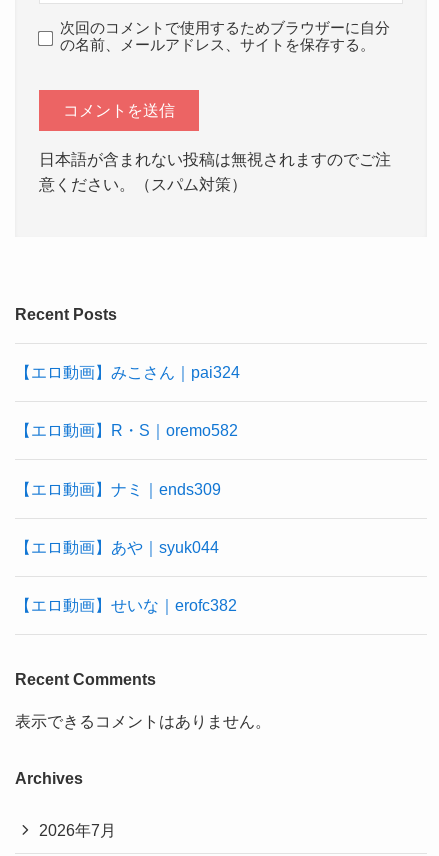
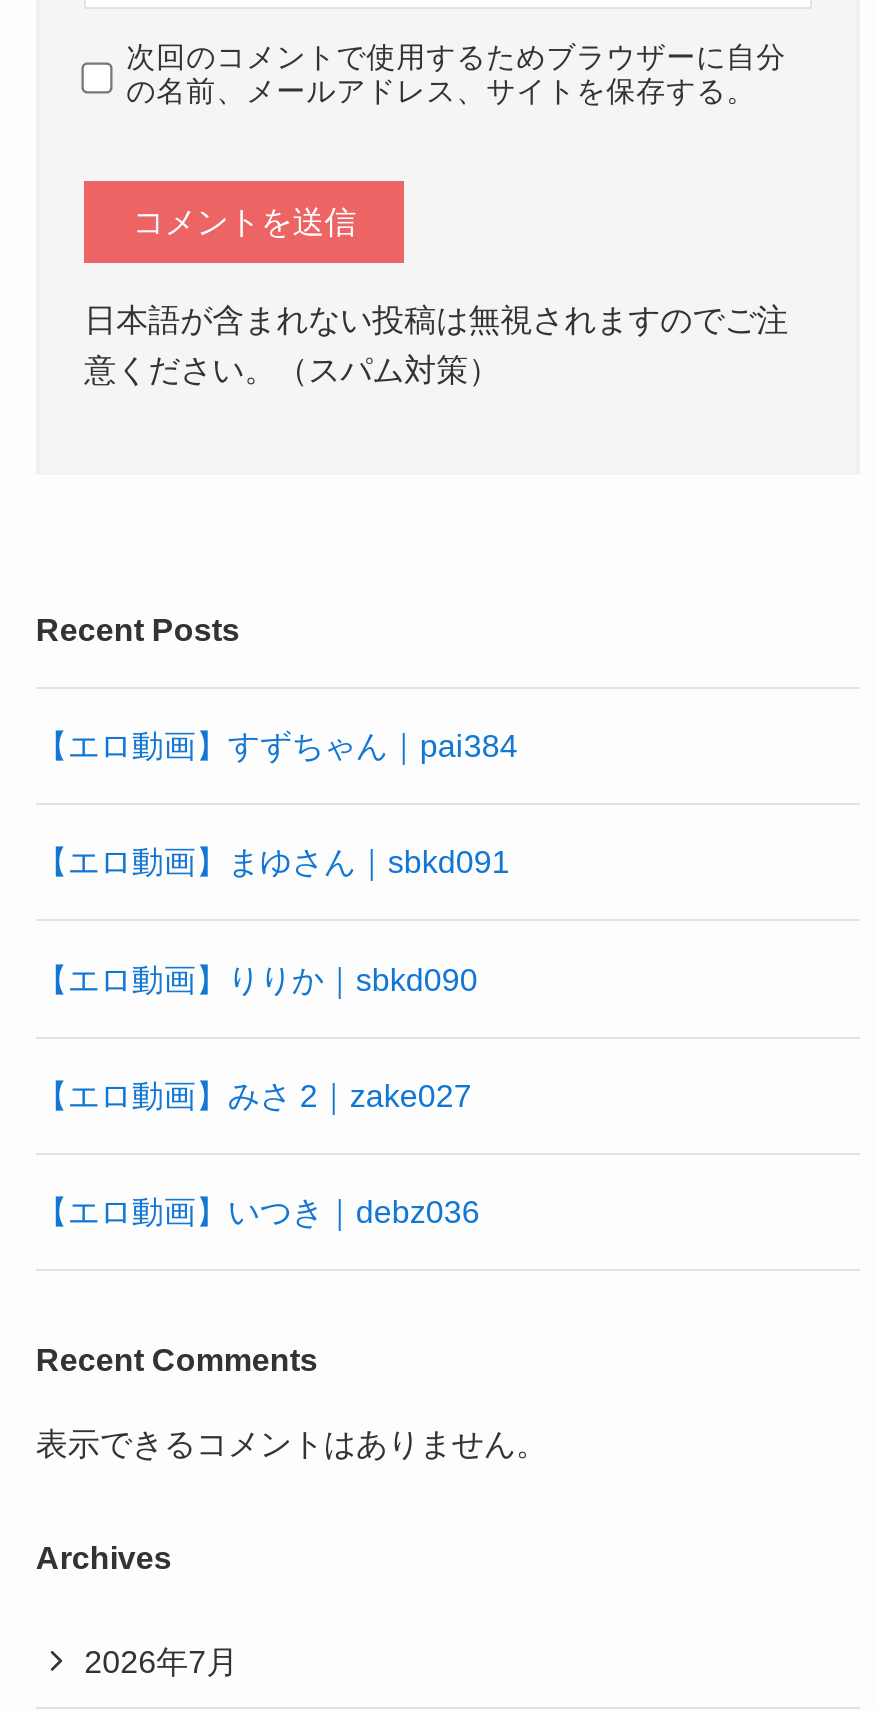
- 【エロ動画】みこさん｜pai324
+ 【エロ動画】すずちゃん｜pai384

- 【エロ動画】R・S｜oremo582
+ 【エロ動画】まゆさん｜sbkd091

- 【エロ動画】ナミ｜ends309
+ 【エロ動画】りりか｜sbkd090

- 【エロ動画】あや｜syuk044
+ 【エロ動画】みさ 2｜zake027

- 【エロ動画】せいな｜erofc382
+ 【エロ動画】いつき｜debz036
